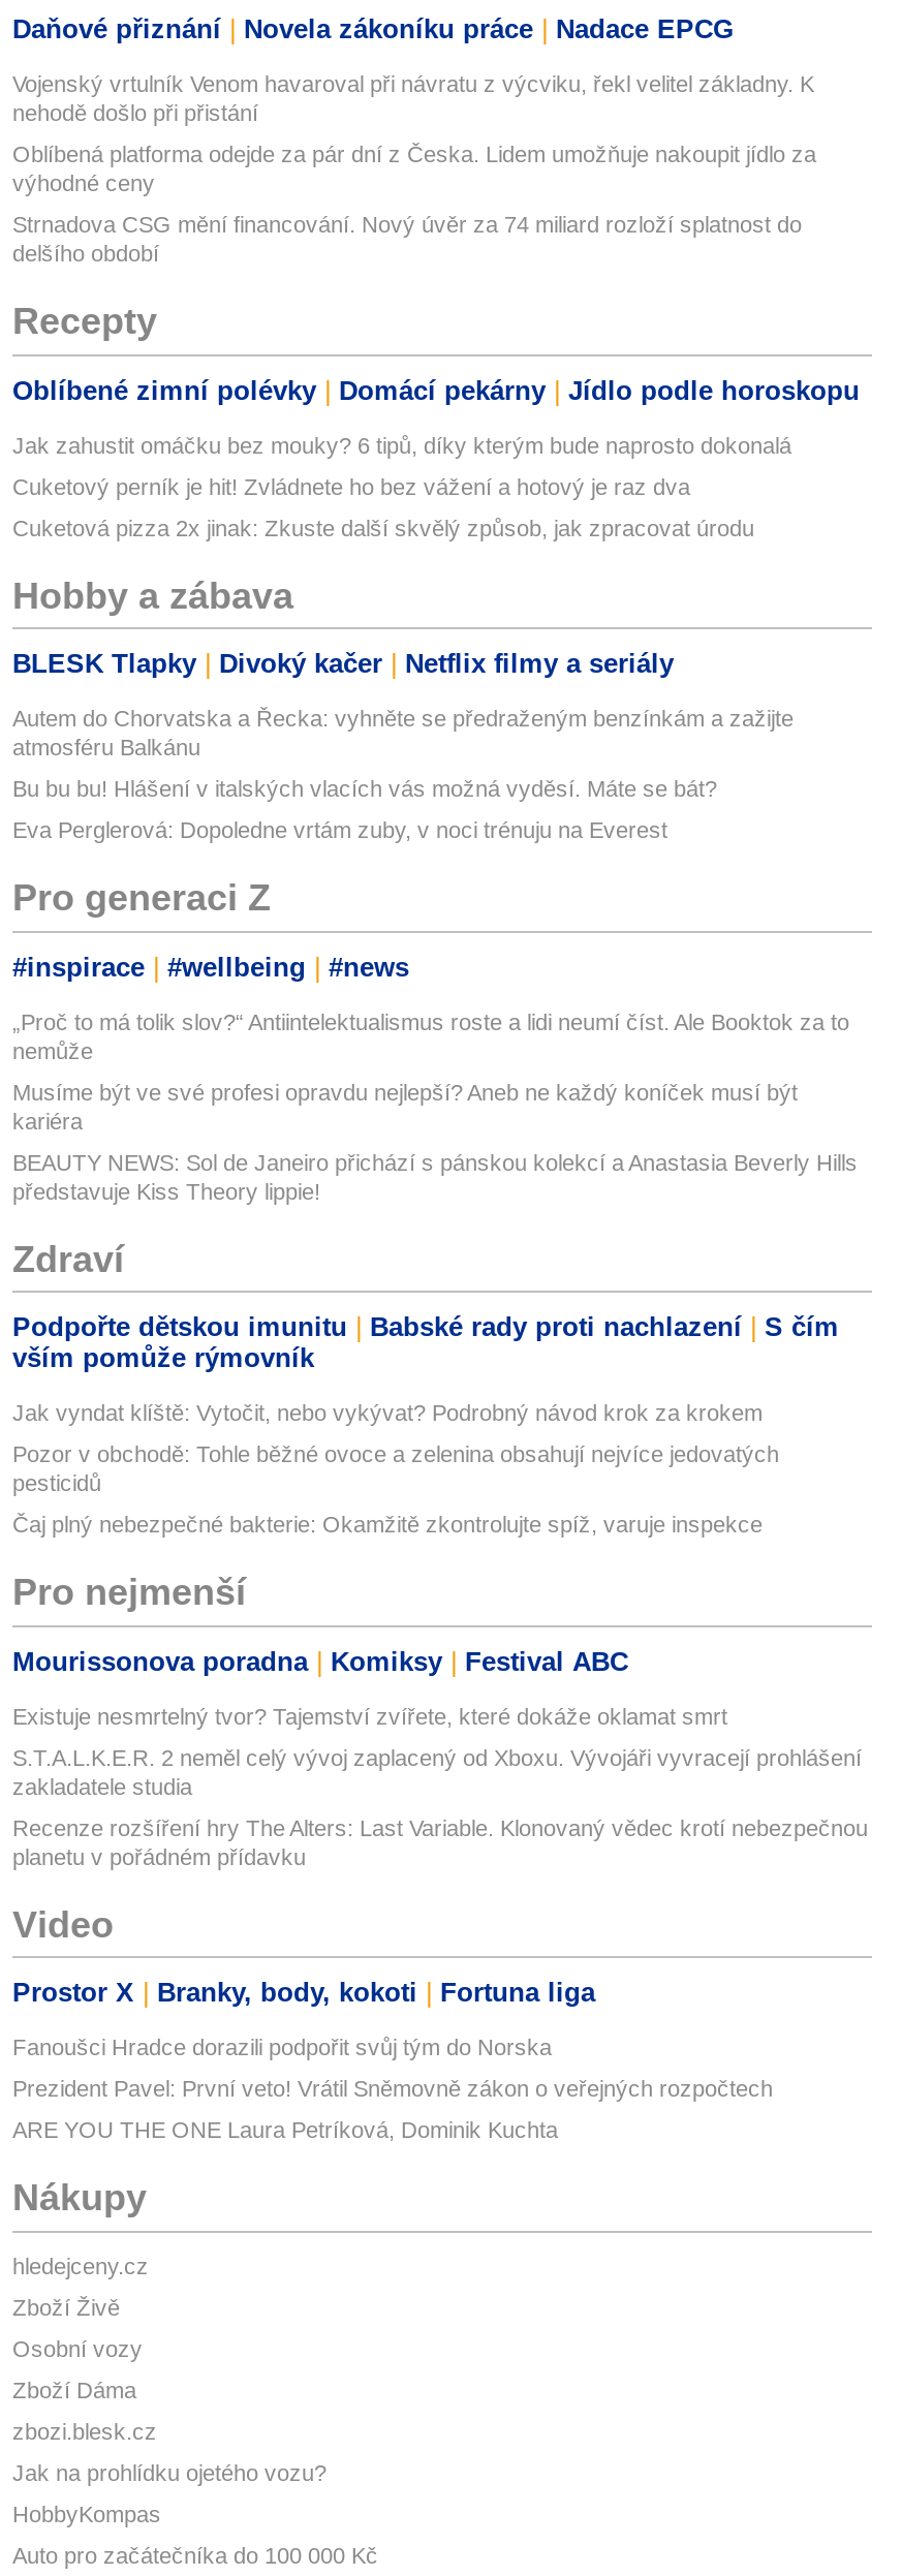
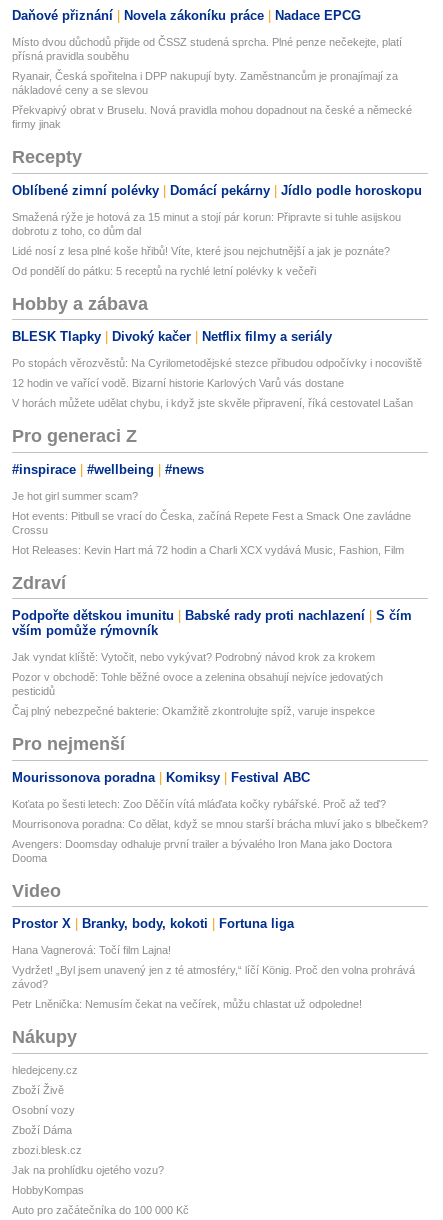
- Vojenský vrtulník Venom havaroval při návratu z výcviku, řekl velitel základny. K
- nehodě došlo při přistání
+ Místo dvou důchodů přijde od ČSSZ studená sprcha. Plné penze nečekejte, platí
+ přísná pravidla souběhu

- Oblíbená platforma odejde za pár dní z Česka. Lidem umožňuje nakoupit jídlo za
- výhodné ceny
+ Ryanair, Česká spořitelna i DPP nakupují byty. Zaměstnancům je pronajímají za
+ nákladové ceny a se slevou

- Strnadova CSG mění financování. Nový úvěr za 74 miliard rozloží splatnost do
- delšího období
+ Překvapivý obrat v Bruselu. Nová pravidla mohou dopadnout na české a německé
+ firmy jinak

- Jak zahustit omáčku bez mouky? 6 tipů, díky kterým bude naprosto dokonalá
+ Smažená rýže je hotová za 15 minut a stojí pár korun: Připravte si tuhle asijskou
+ dobrotu z toho, co dům dal

- Cuketový perník je hit! Zvládnete ho bez vážení a hotový je raz dva
+ Lidé nosí z lesa plné koše hřibů! Víte, které jsou nejchutnější a jak je poznáte?

- Cuketová pizza 2x jinak: Zkuste další skvělý způsob, jak zpracovat úrodu
+ Od pondělí do pátku: 5 receptů na rychlé letní polévky k večeři

- Autem do Chorvatska a Řecka: vyhněte se předraženým benzínkám a zažijte
- atmosféru Balkánu
+ Po stopách věrozvěstů: Na Cyrilometodějské stezce přibudou odpočívky i nocoviště

- Bu bu bu! Hlášení v italských vlacích vás možná vyděsí. Máte se bát?
+ 12 hodin ve vařící vodě. Bizarní historie Karlových Varů vás dostane

- Eva Perglerová: Dopoledne vrtám zuby, v noci trénuju na Everest
+ V horách můžete udělat chybu, i když jste skvěle připravení, říká cestovatel Lašan

- „Proč to má tolik slov?“ Antiintelektualismus roste a lidi neumí číst. Ale Booktok za to
- nemůže
+ Je hot girl summer scam?

- Musíme být ve své profesi opravdu nejlepší? Aneb ne každý koníček musí být
- kariéra
+ Hot events: Pitbull se vrací do Česka, začíná Repete Fest a Smack One zavládne
+ Crossu

- BEAUTY NEWS: Sol de Janeiro přichází s pánskou kolekcí a Anastasia Beverly Hills
- představuje Kiss Theory lippie!
+ Hot Releases: Kevin Hart má 72 hodin a Charli XCX vydává Music, Fashion, Film

- Existuje nesmrtelný tvor? Tajemství zvířete, které dokáže oklamat smrt
+ Koťata po šesti letech: Zoo Děčín vítá mláďata kočky rybářské. Proč až teď?

- S.T.A.L.K.E.R. 2 neměl celý vývoj zaplacený od Xboxu. Vývojáři vyvracejí prohlášení
- zakladatele studia
+ Mourrisonova poradna: Co dělat, když se mnou starší brácha mluví jako s blbečkem?

- Recenze rozšíření hry The Alters: Last Variable. Klonovaný vědec krotí nebezpečnou
- planetu v pořádném přídavku
+ Avengers: Doomsday odhaluje první trailer a bývalého Iron Mana jako Doctora
+ Dooma

- Fanoušci Hradce dorazili podpořit svůj tým do Norska
+ Hana Vagnerová: Točí film Lajna!

- Prezident Pavel: První veto! Vrátil Sněmovně zákon o veřejných rozpočtech
+ Vydržet! „Byl jsem unavený jen z té atmosféry,“ líčí König. Proč den volna prohrává
+ závod?

- ARE YOU THE ONE Laura Petríková, Dominik Kuchta
+ Petr Lněnička: Nemusím čekat na večírek, můžu chlastat už odpoledne!
